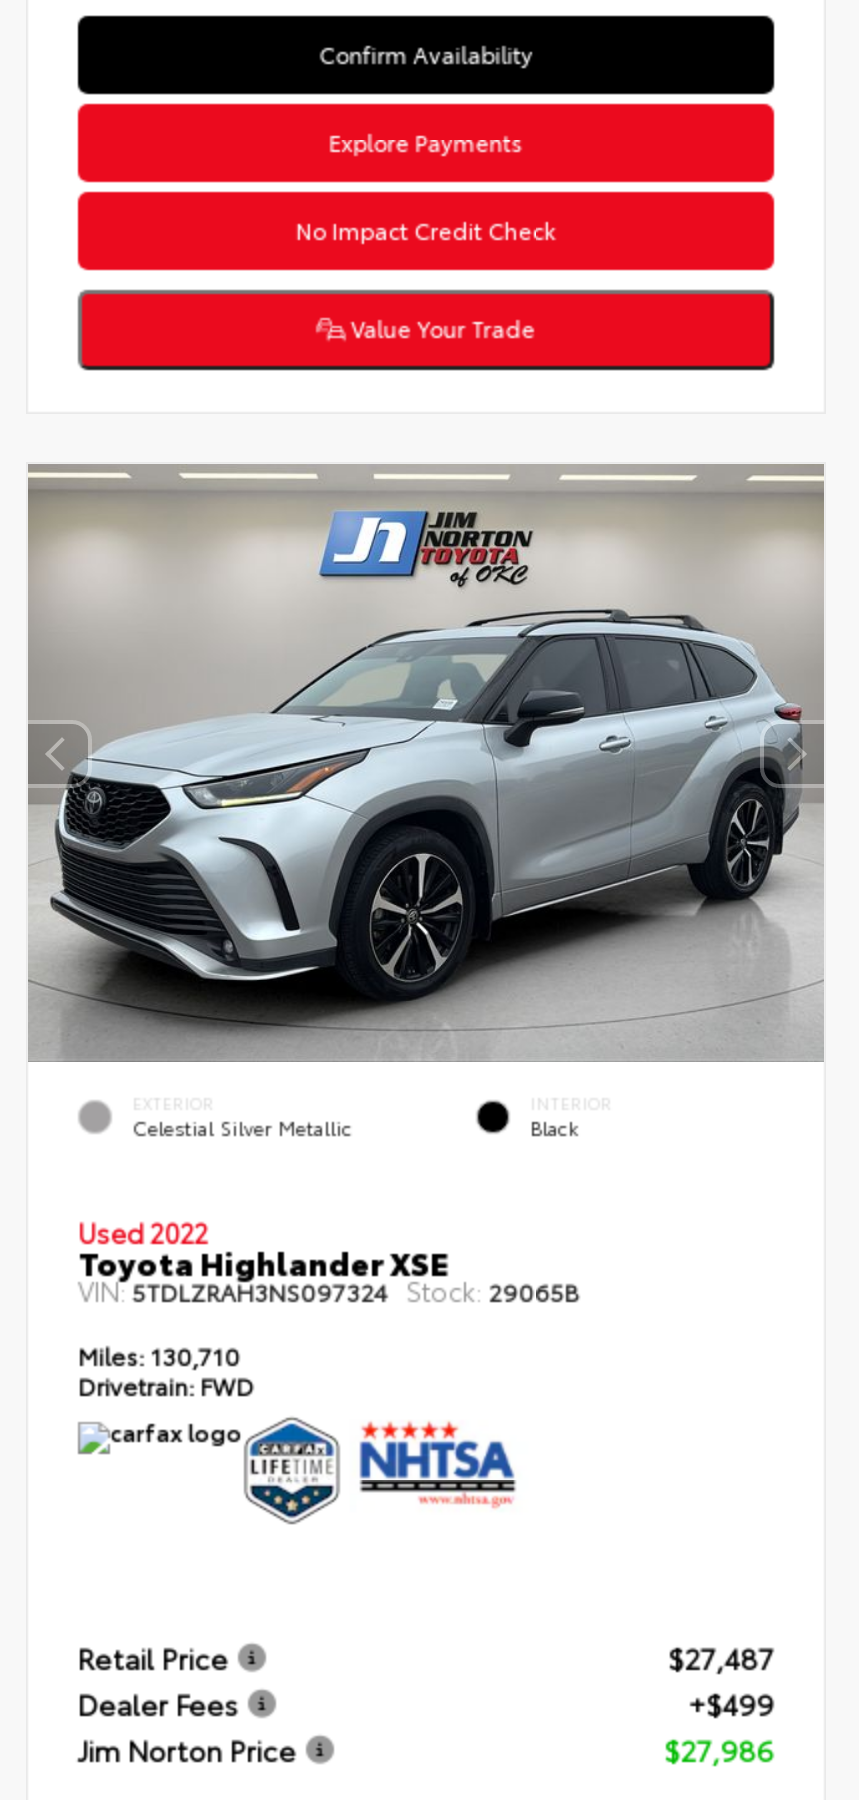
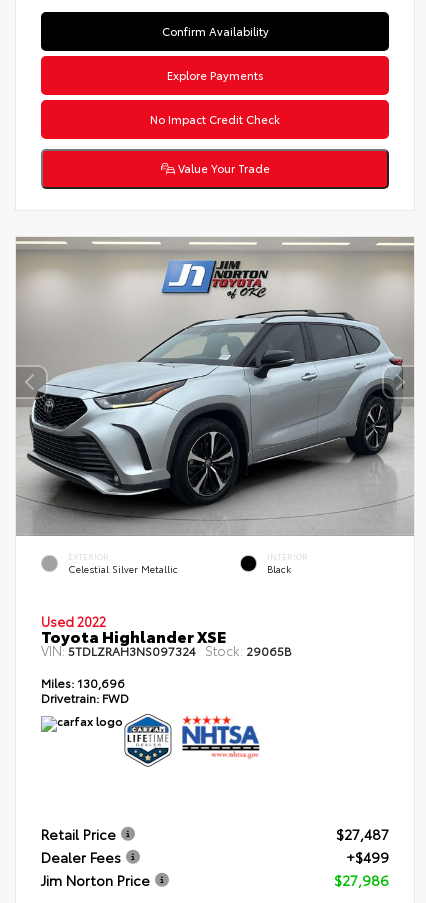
- Miles: 130,710
+ Miles: 130,696
